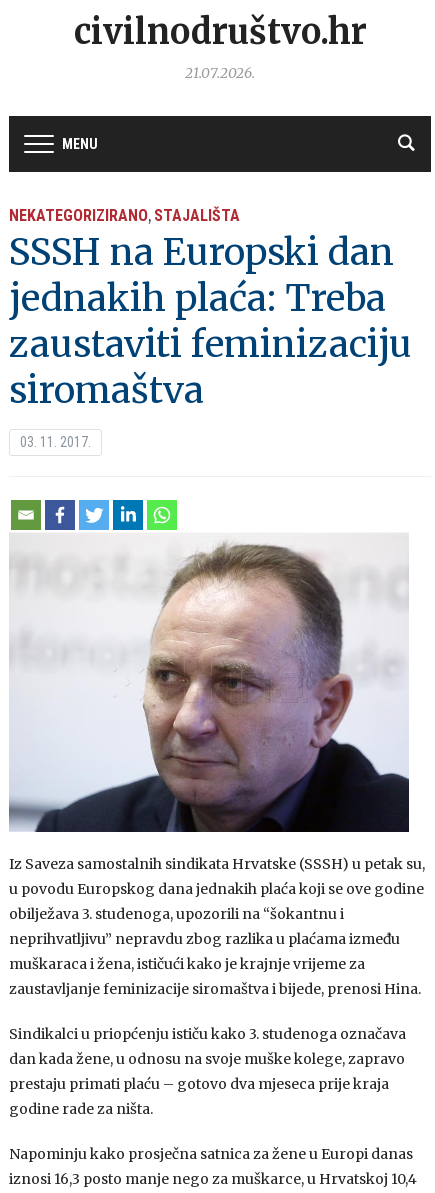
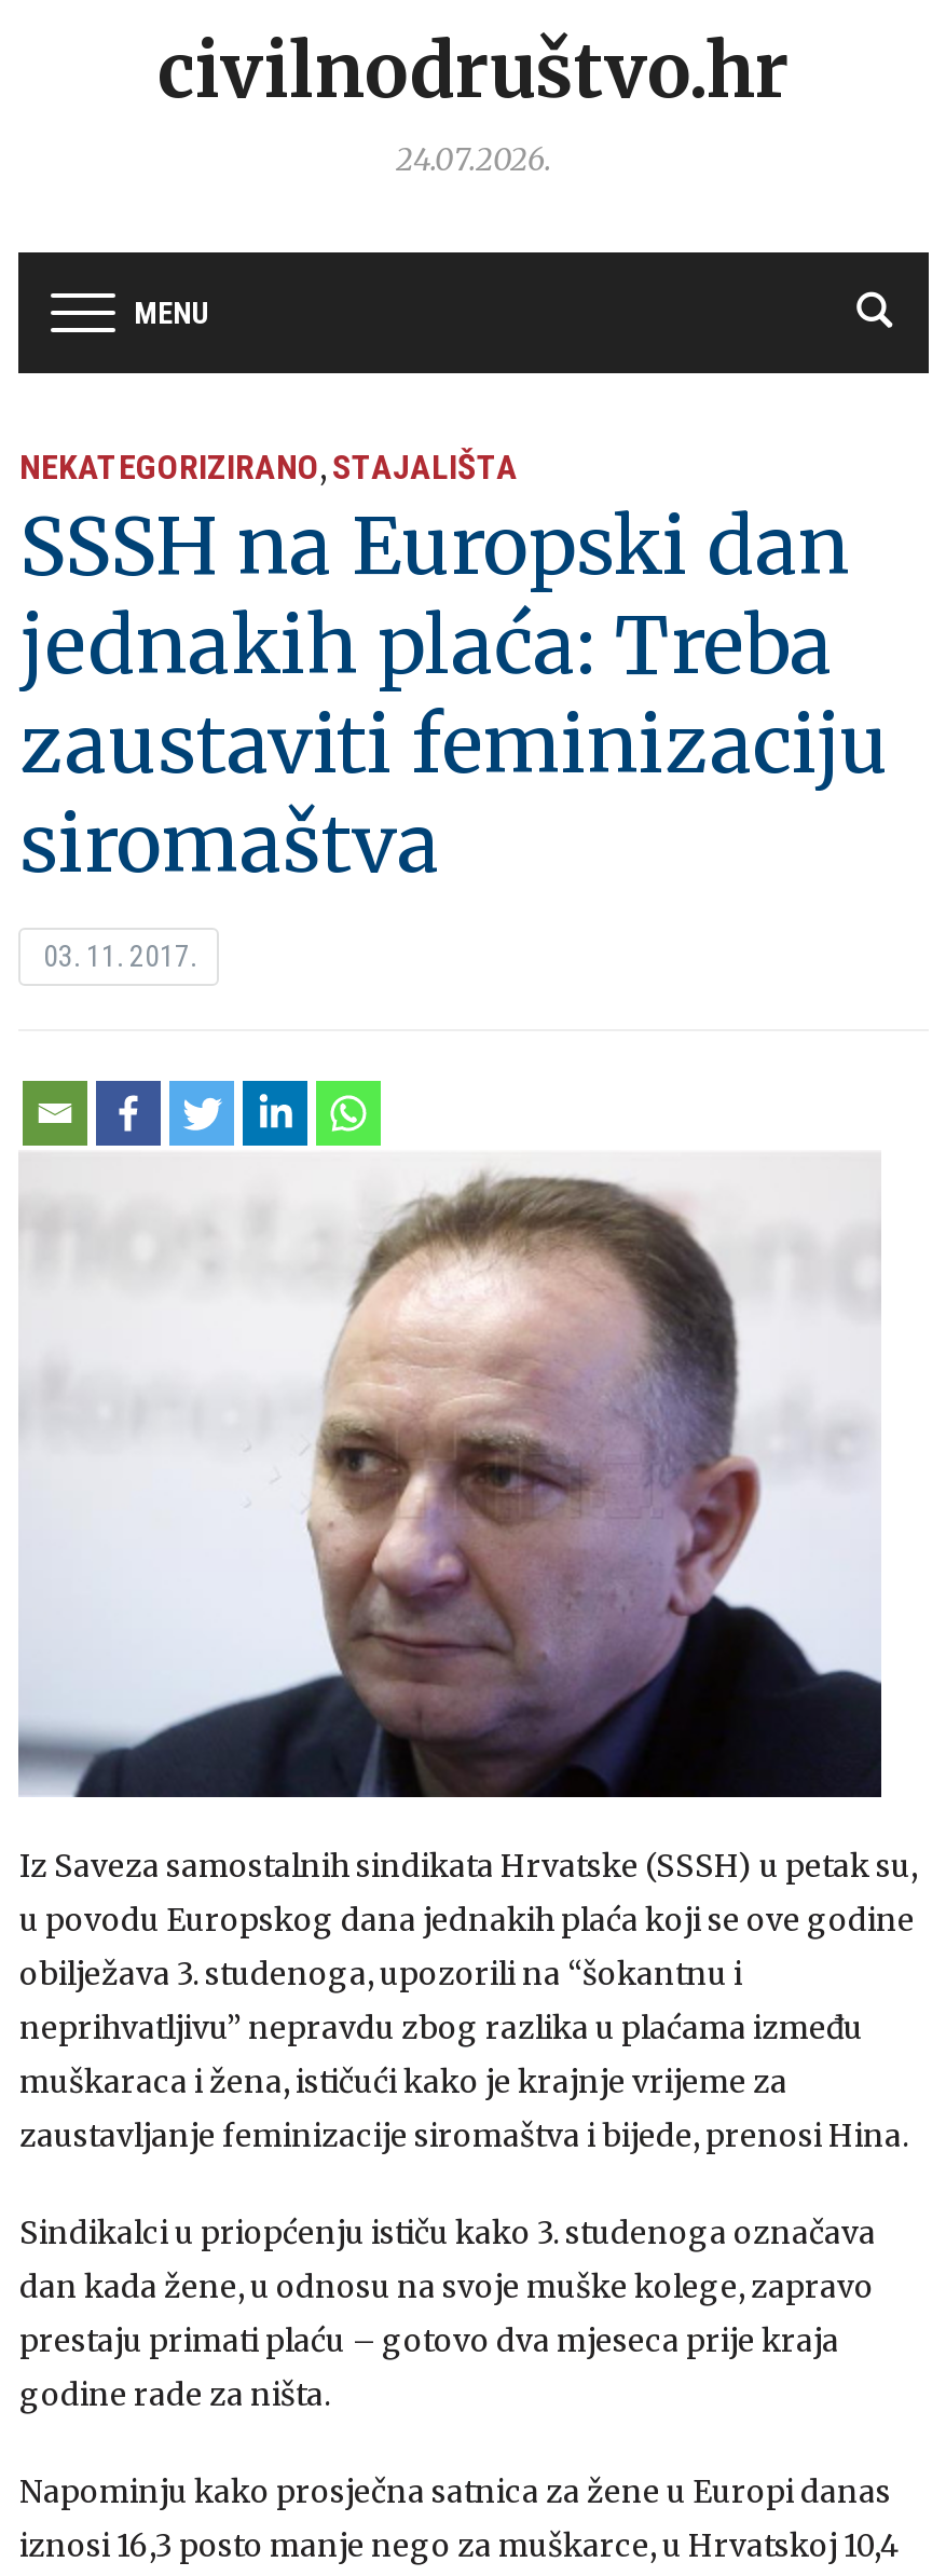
- 21.07.2026.
+ 24.07.2026.
